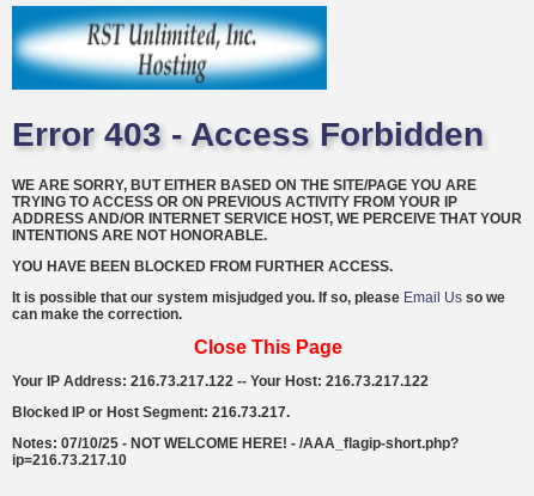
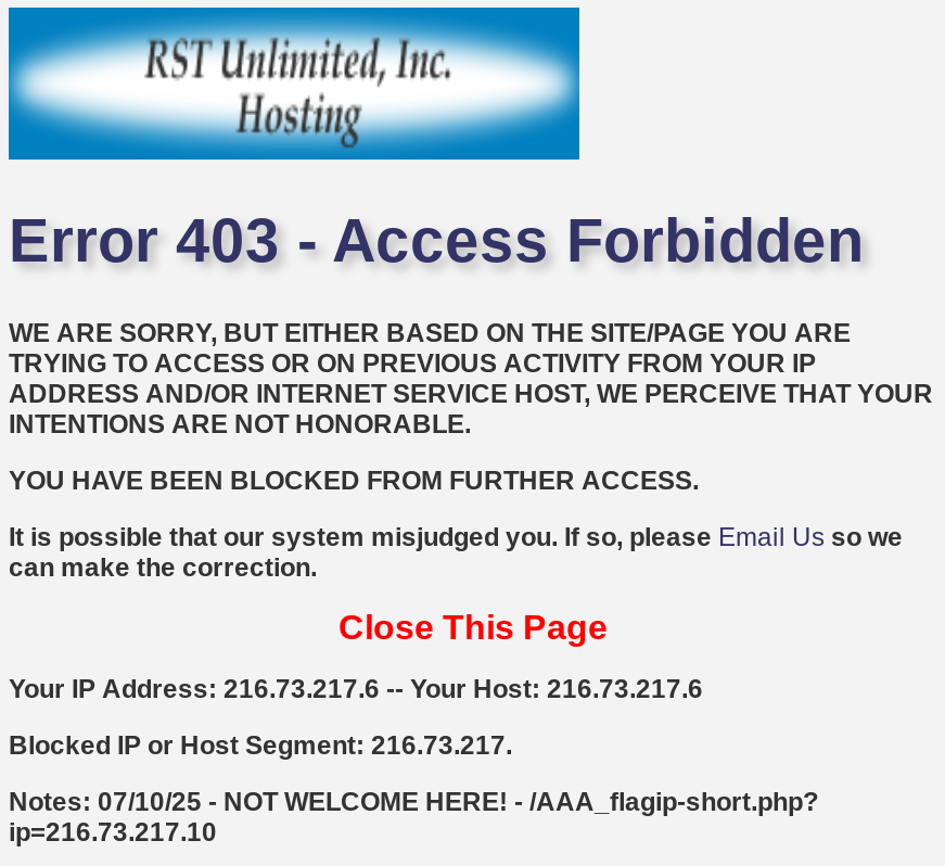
- Your IP Address: 216.73.217.122 -- Your Host: 216.73.217.122
+ Your IP Address: 216.73.217.6 -- Your Host: 216.73.217.6
